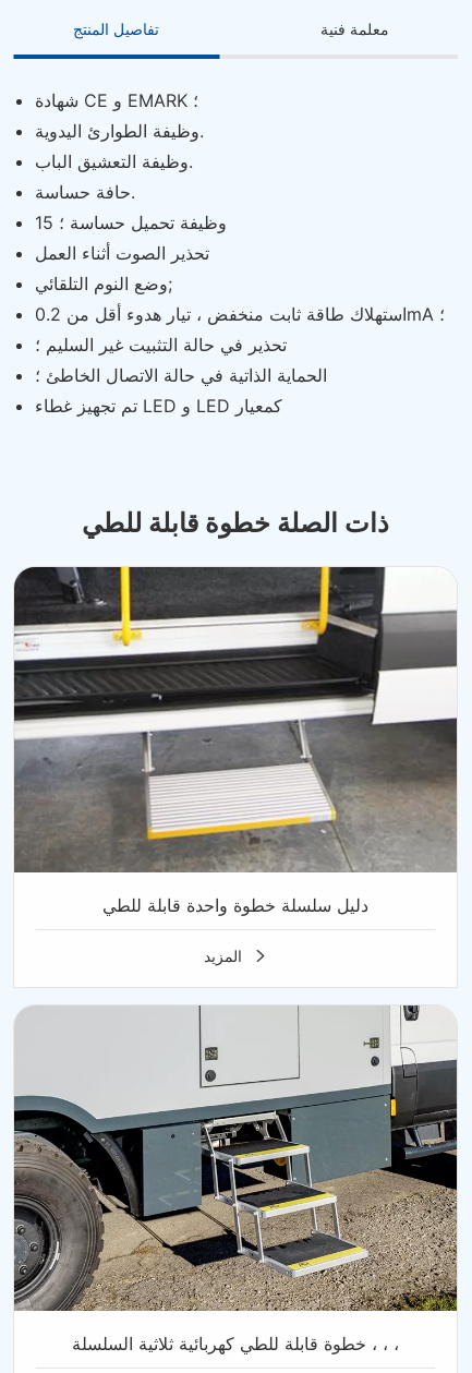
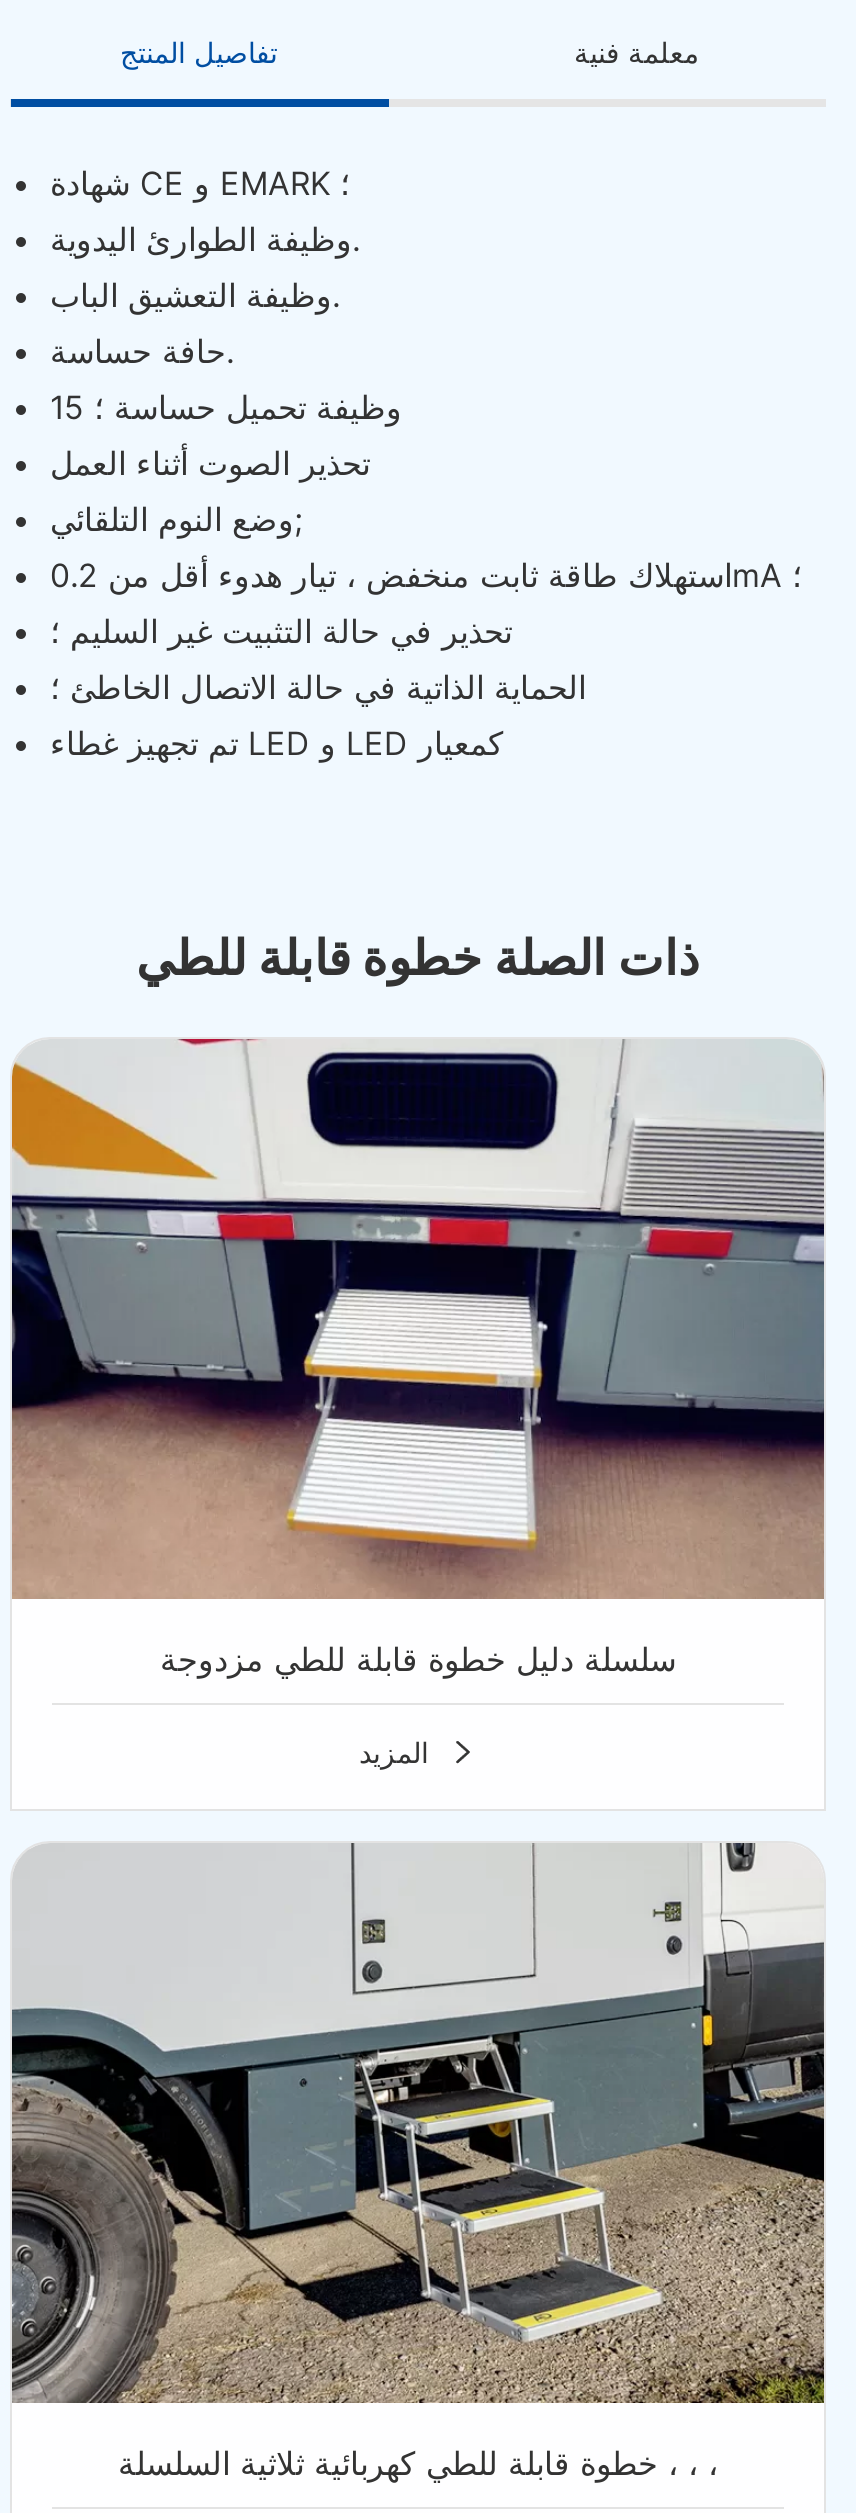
- [image]
- دليل سلسلة خطوة واحدة قابلة للطي
+ [image]
+ سلسلة دليل خطوة قابلة للطي مزدوجة
